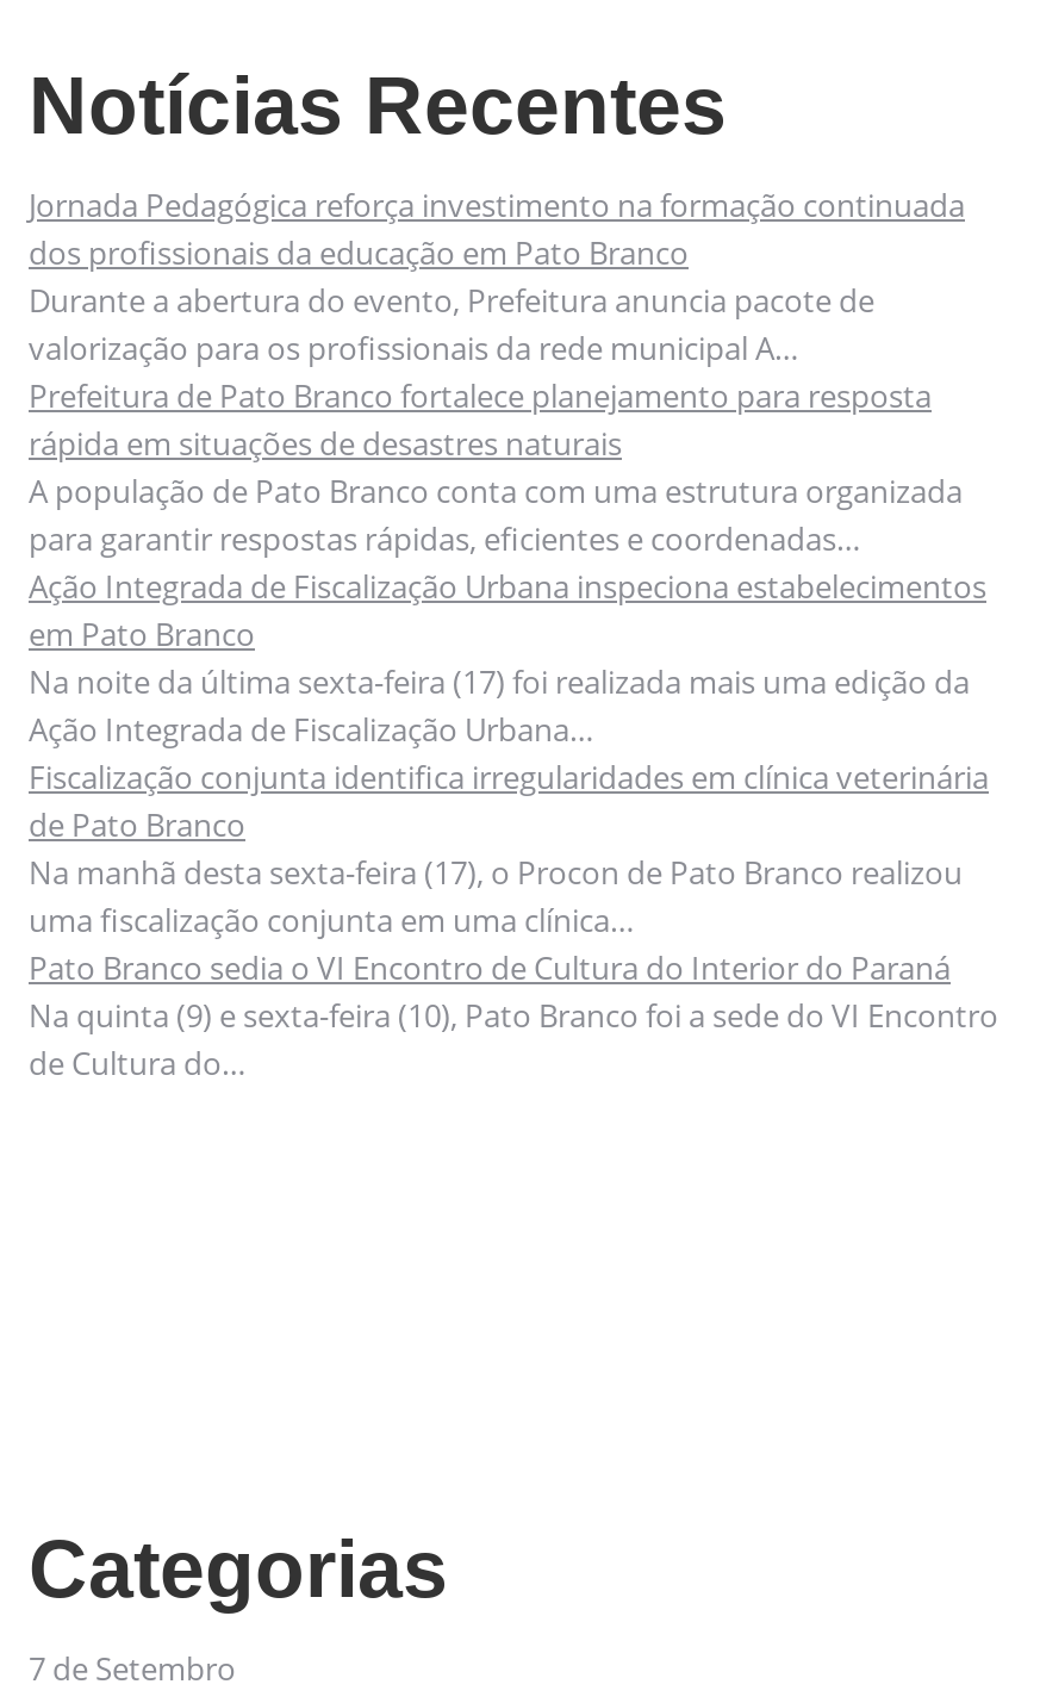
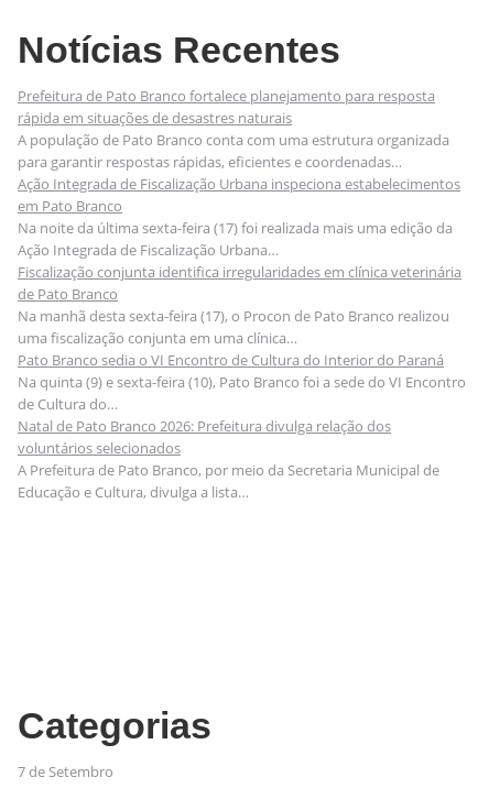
- Jornada Pedagógica reforça investimento na formação continuada
- dos profissionais da educação em Pato Branco
- Durante a abertura do evento, Prefeitura anuncia pacote de
- valorização para os profissionais da rede municipal A…

moved up: Prefeitura de Pato Branco fortalece planejamento para resposta | rápida em situações de desastres naturais | A população de Pato Branco conta com uma estrutura organizada | ... | Na quinta (9) e sexta-feira (10), Pato Branco foi a sede do VI Encontro | de Cultura do…

+ Natal de Pato Branco 2026: Prefeitura divulga relação dos
+ voluntários selecionados
+ A Prefeitura de Pato Branco, por meio da Secretaria Municipal de
+ Educação e Cultura, divulga a lista…
